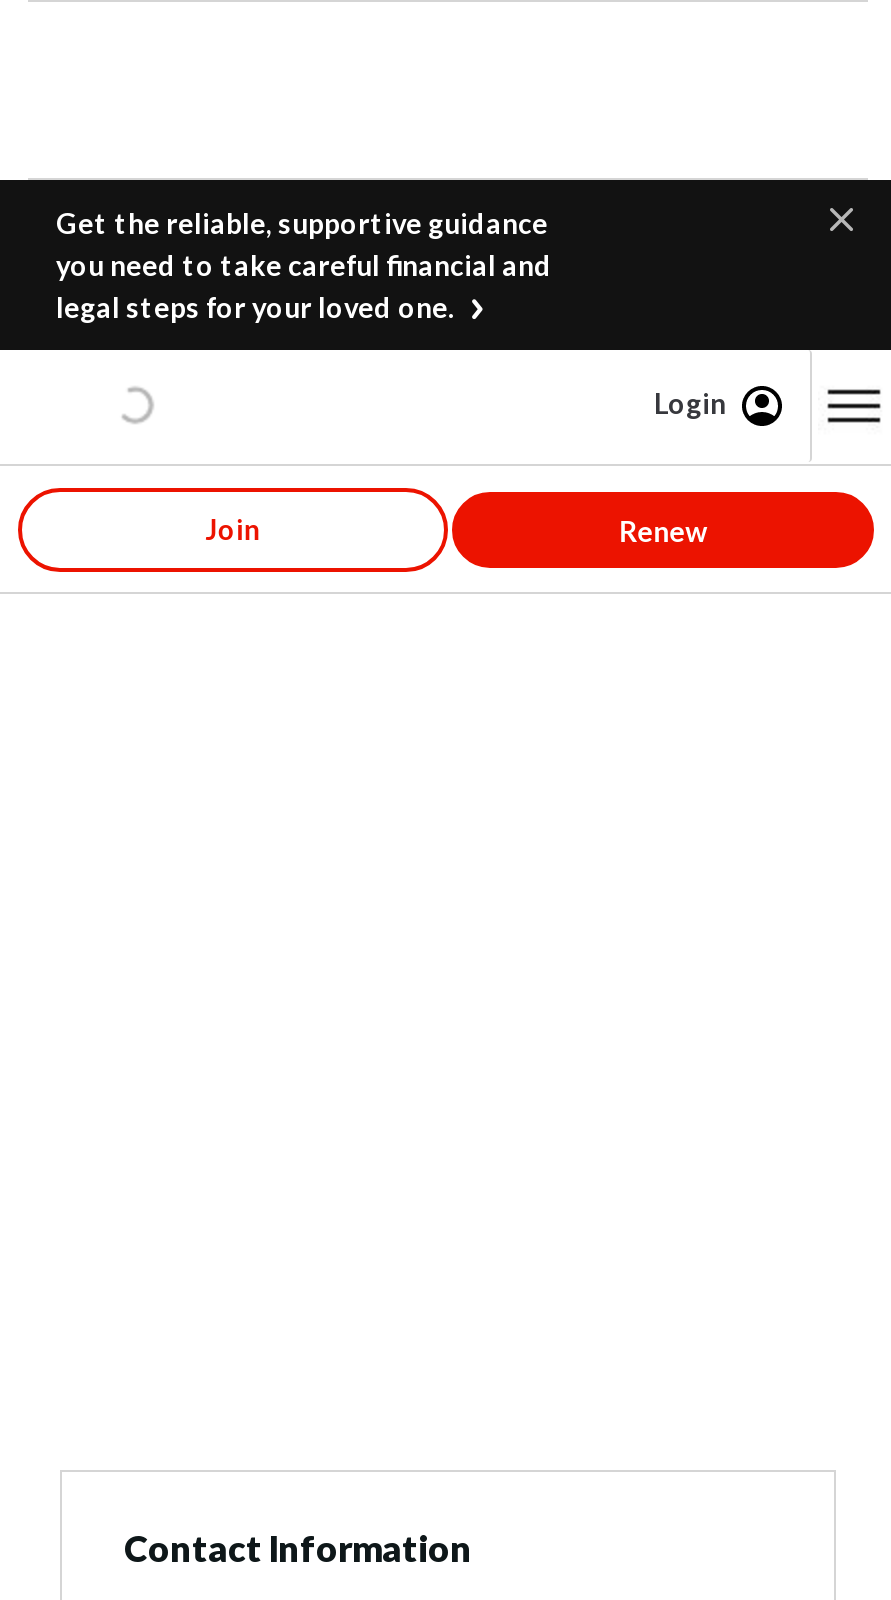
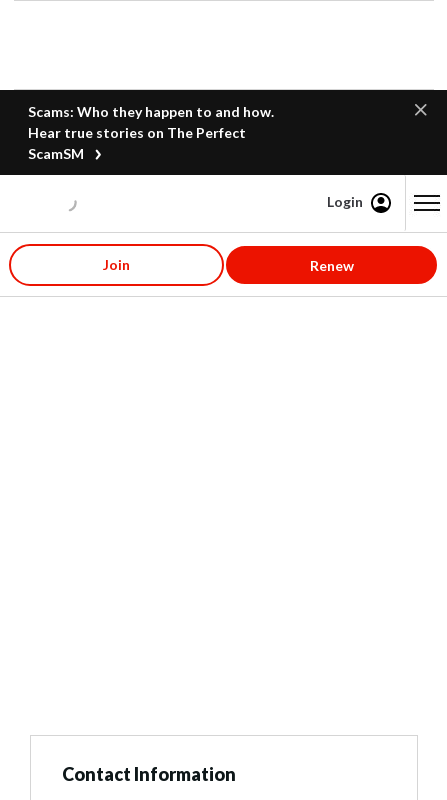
- Get the reliable, supportive guidance
- you need to take careful financial and
- legal steps for your loved one.
+ Scams: Who they happen to and how.
+ Hear true stories on The Perfect
+ ScamSM
